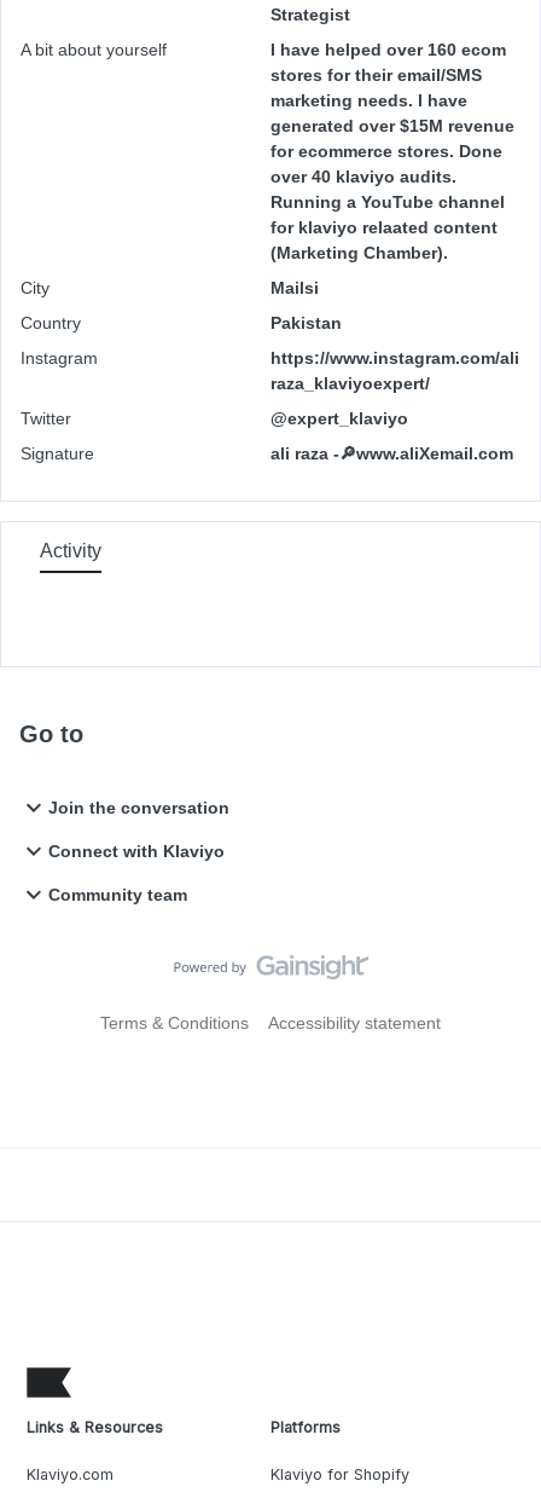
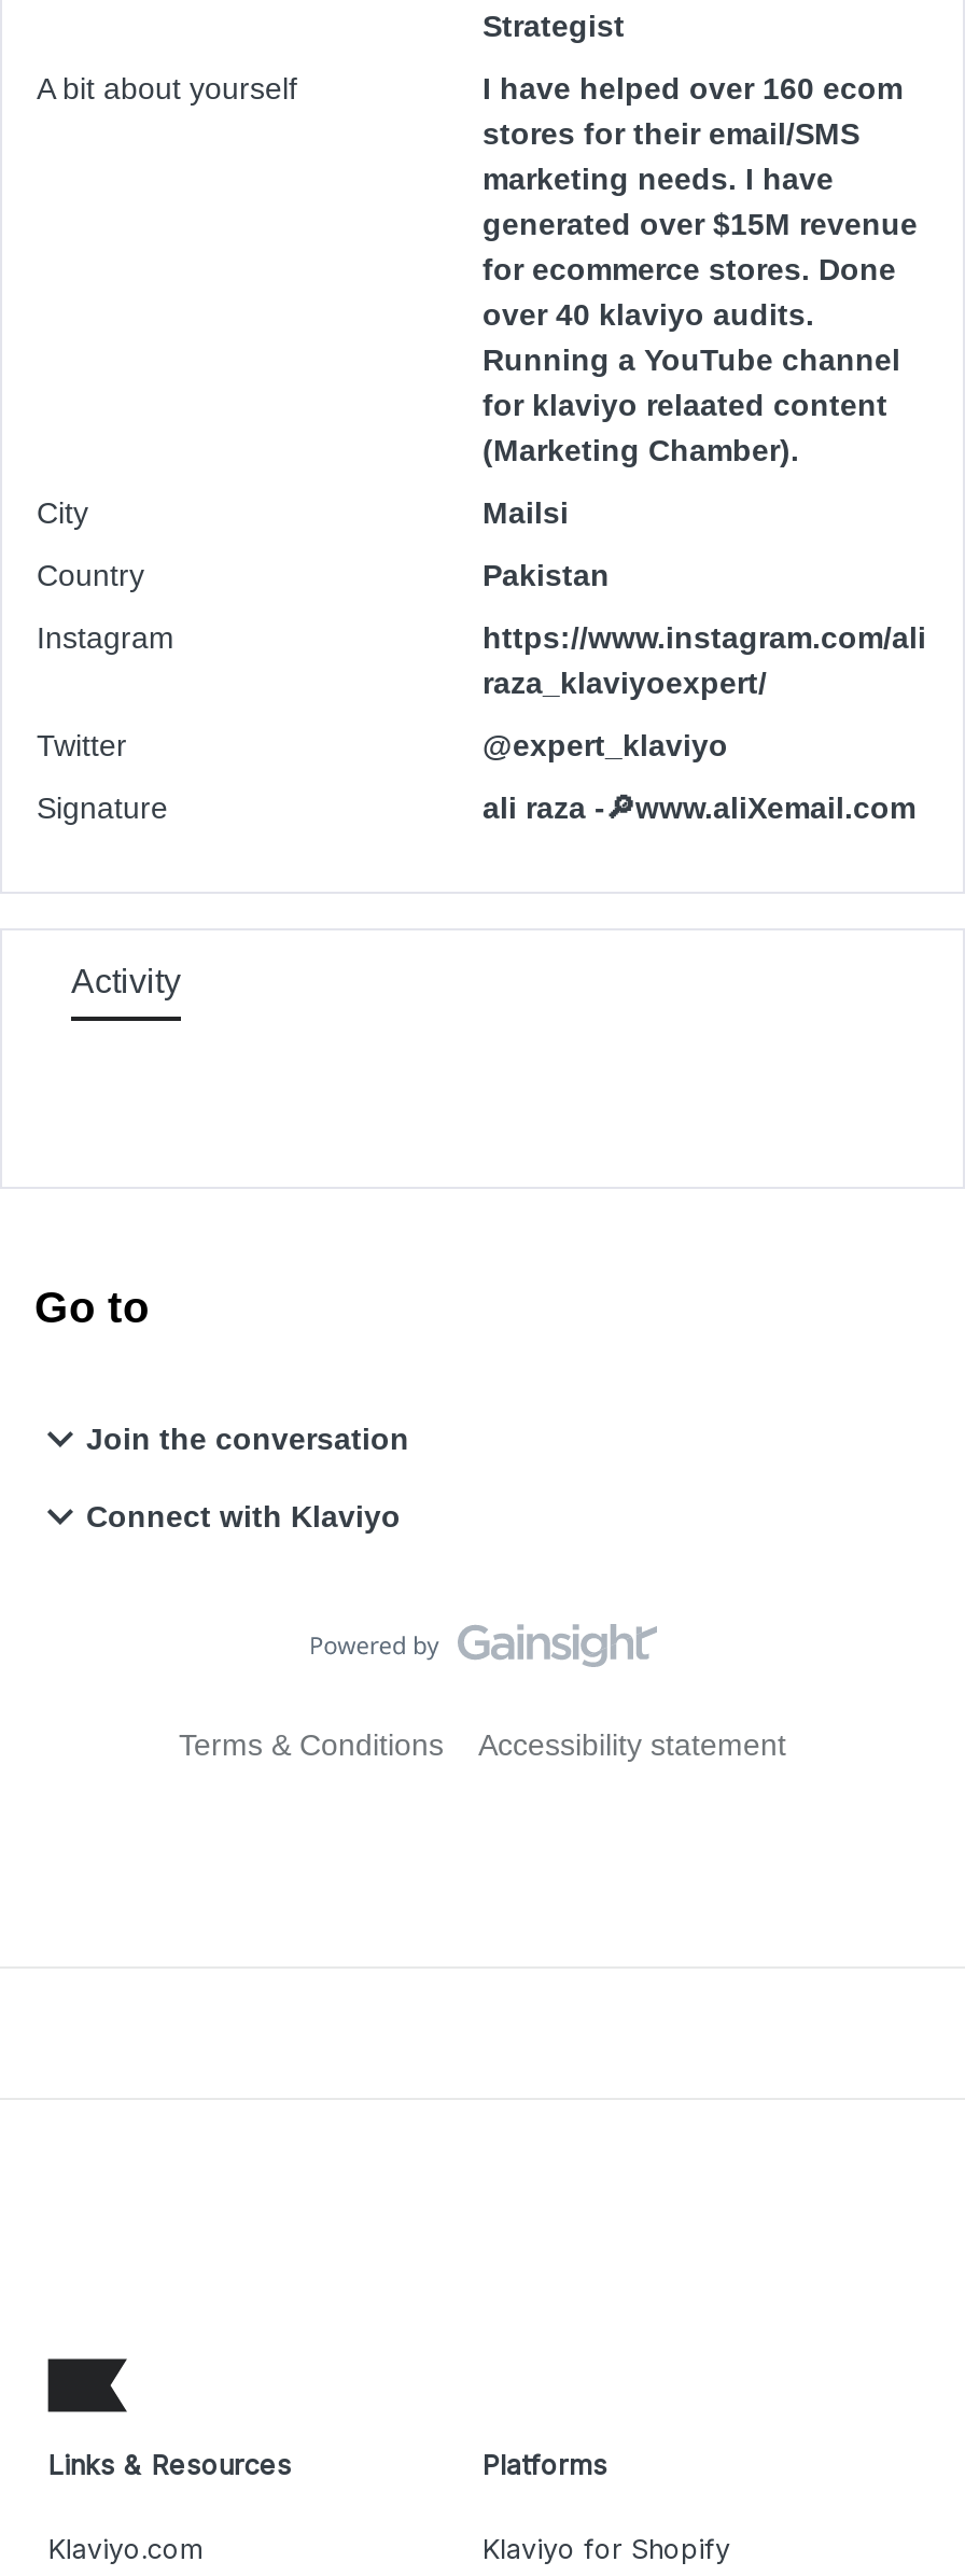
- Community team
